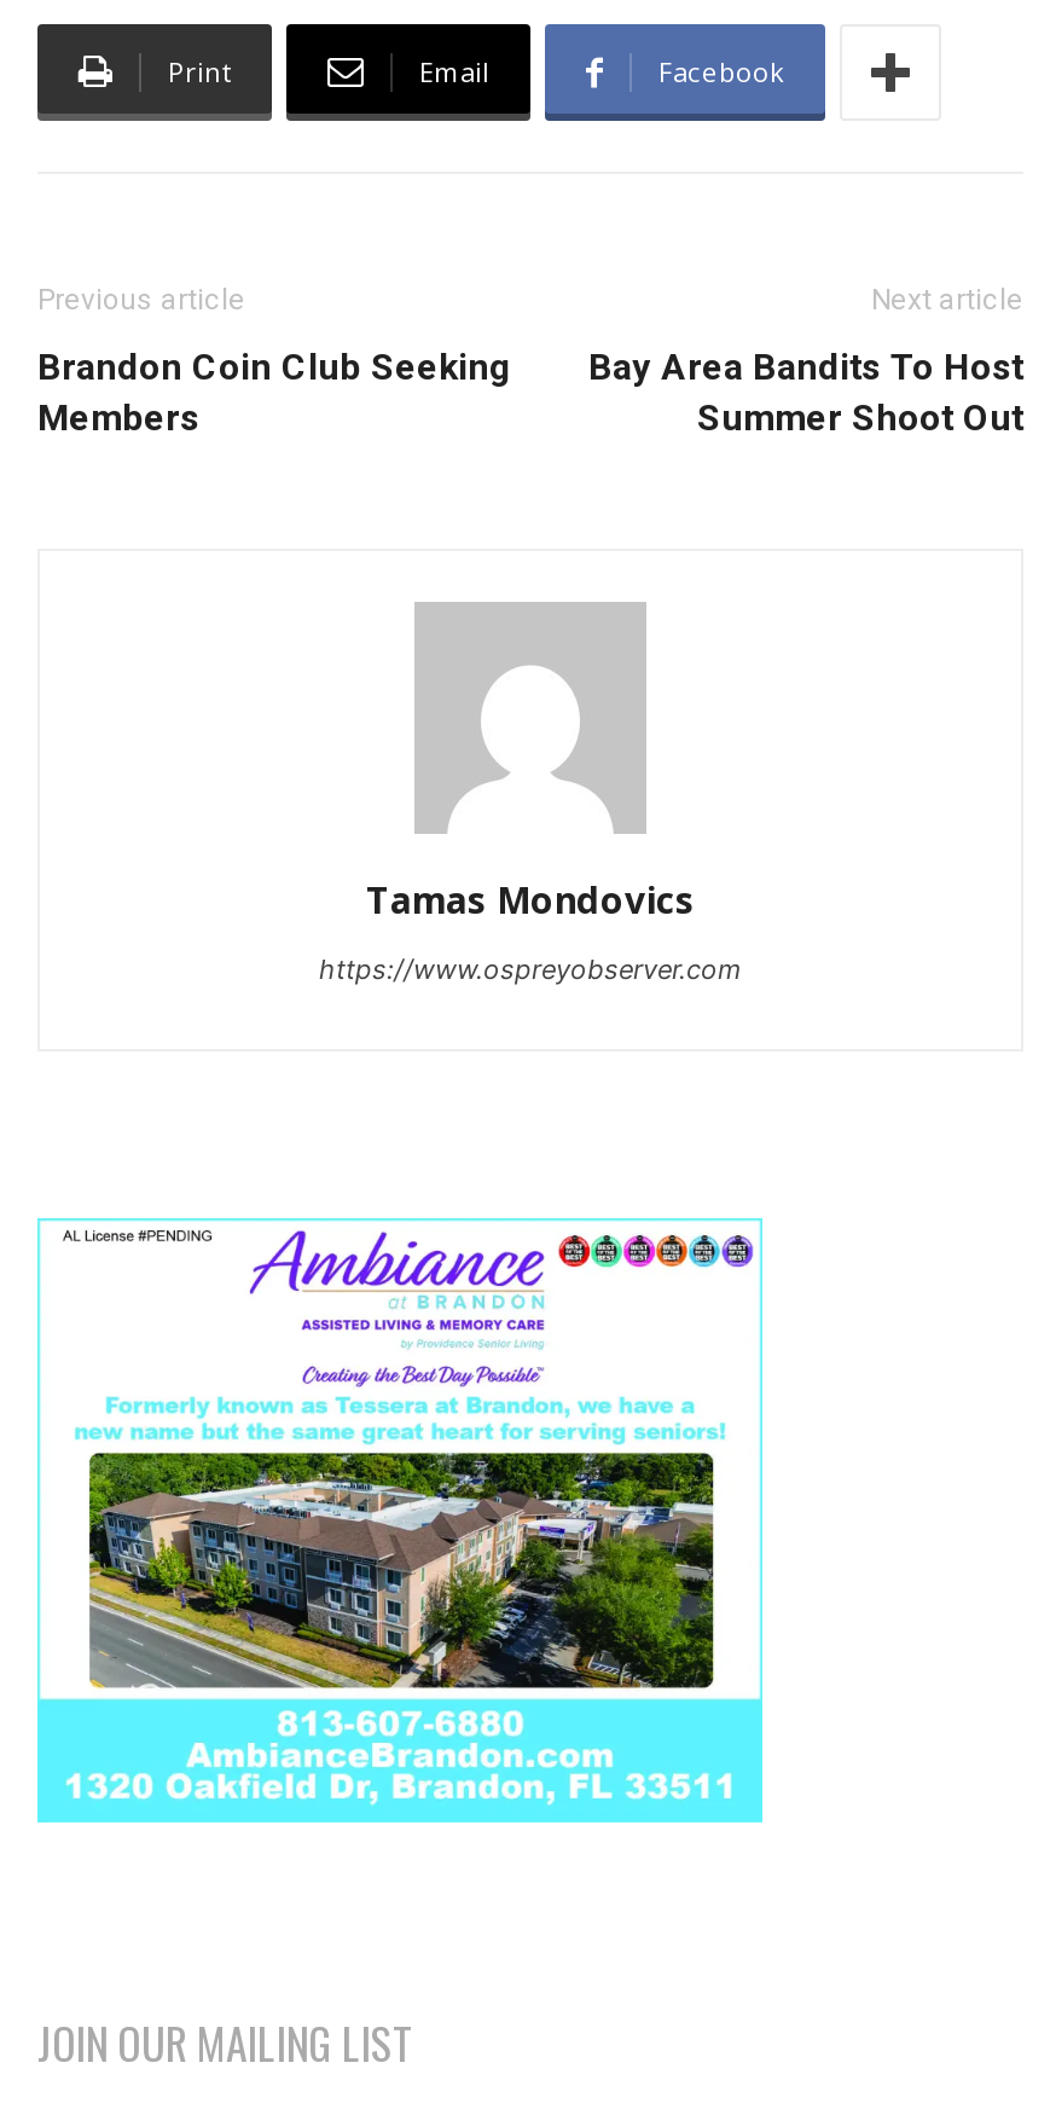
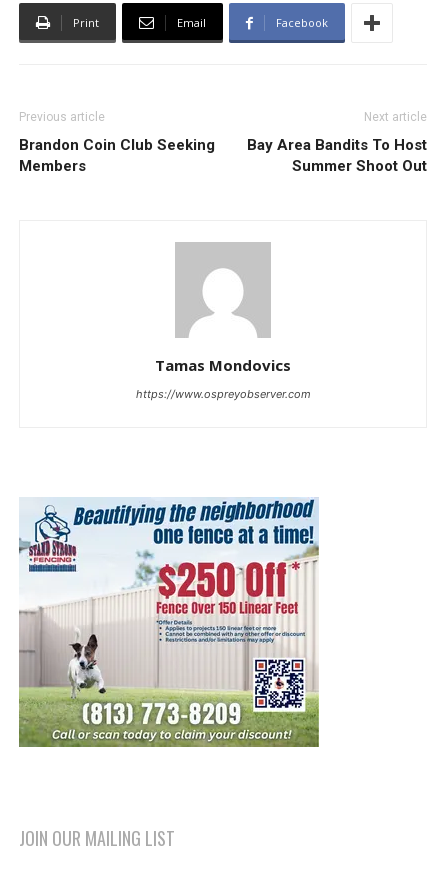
- [image]
+ [image]
